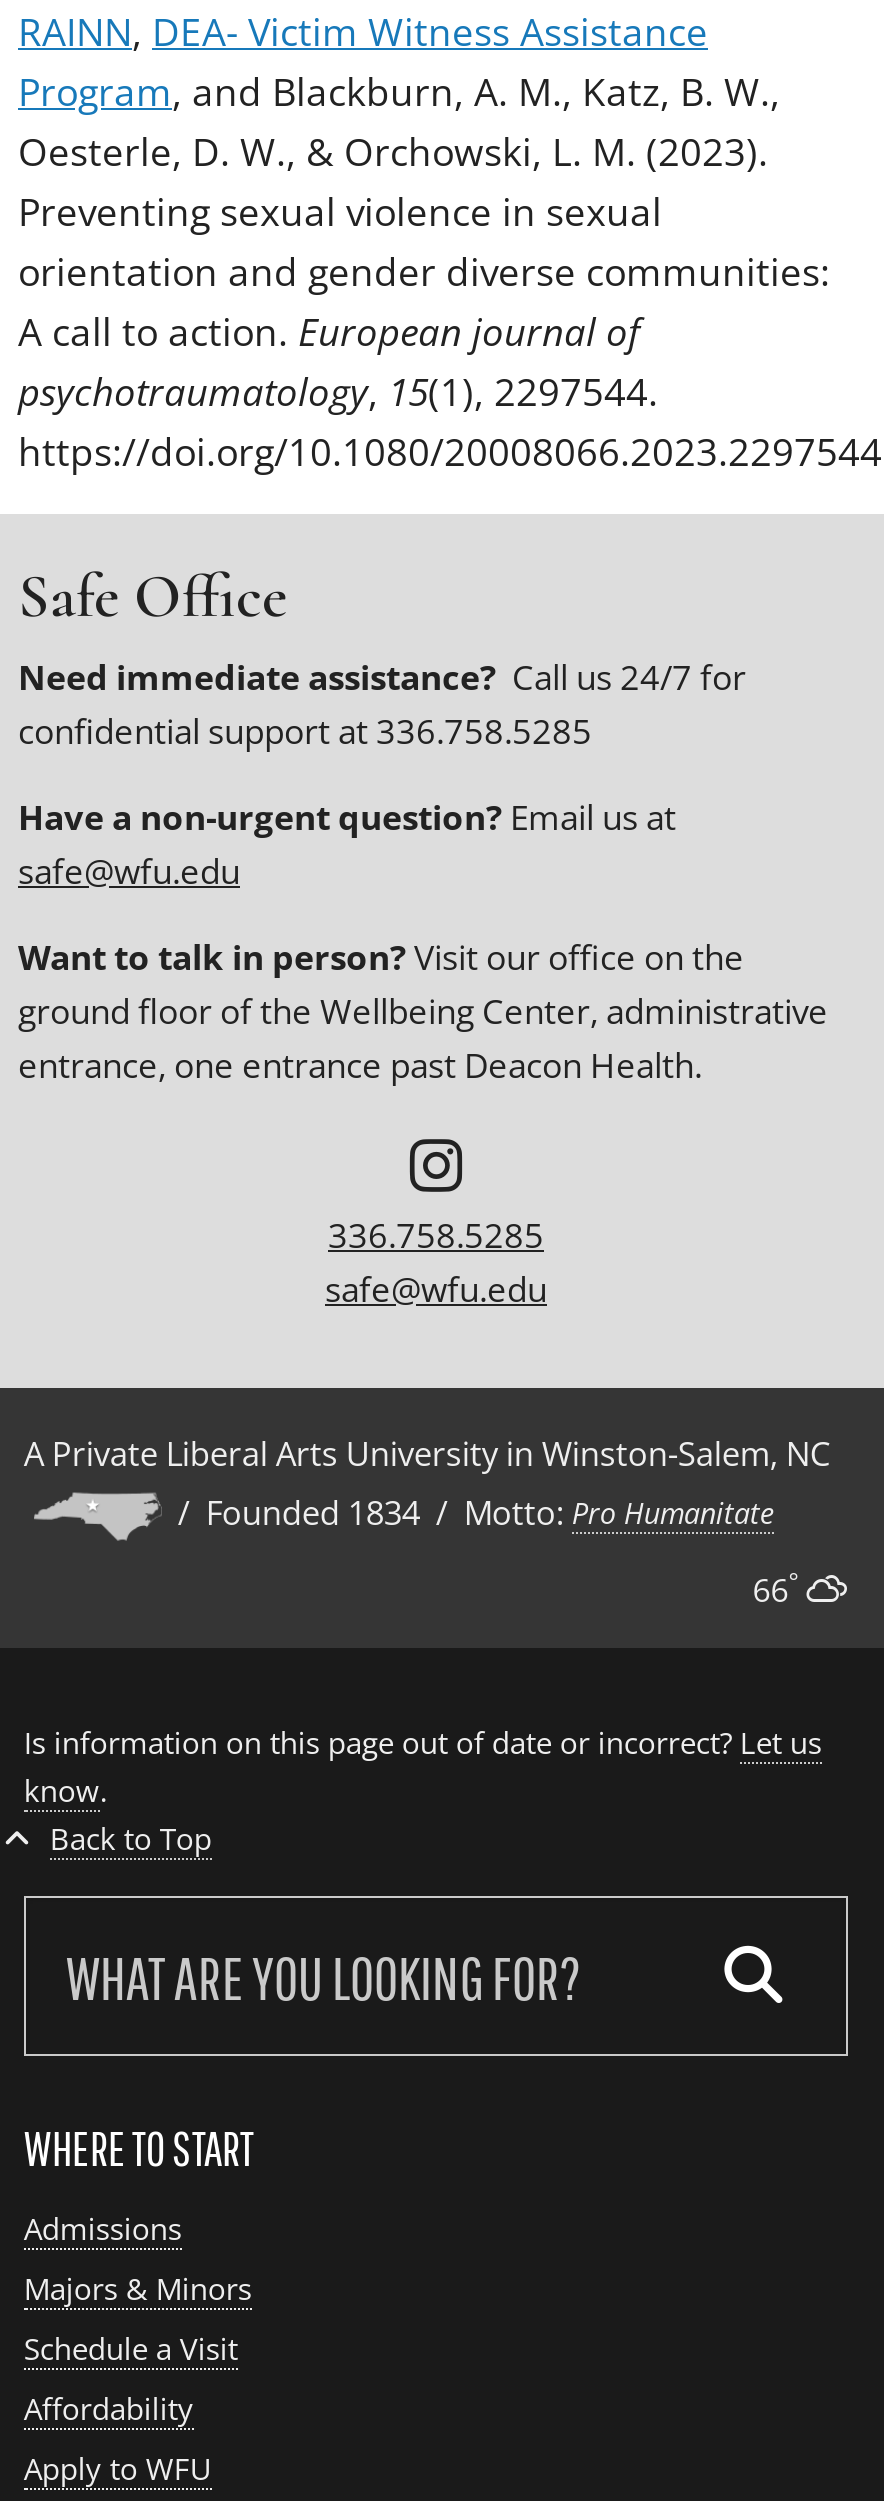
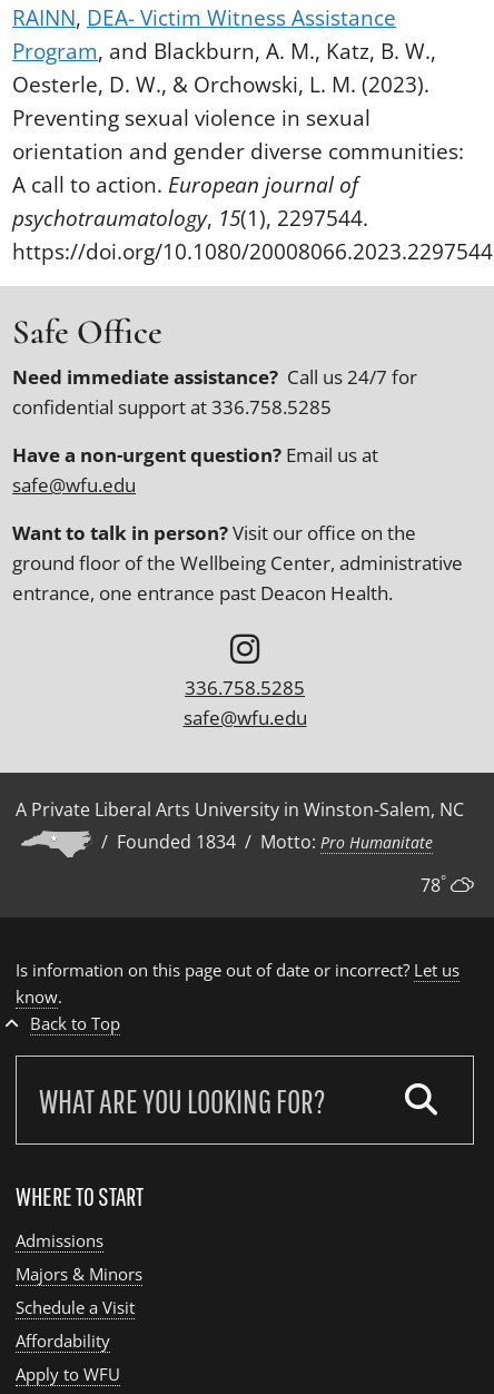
- 66°
+ 78°
